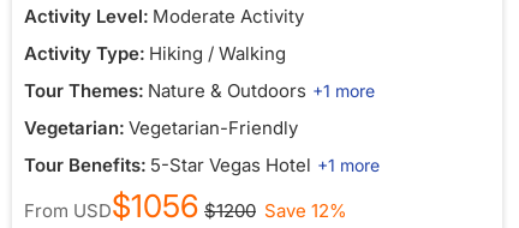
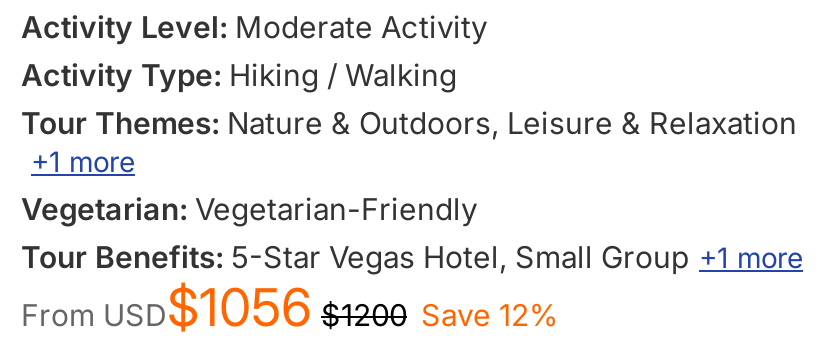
- Tour Themes: Nature & Outdoors +1 more
+ Tour Themes: Nature & Outdoors, Leisure & Relaxation
+ +1 more

- Tour Benefits: 5-Star Vegas Hotel +1 more
+ Tour Benefits: 5-Star Vegas Hotel, Small Group +1 more
